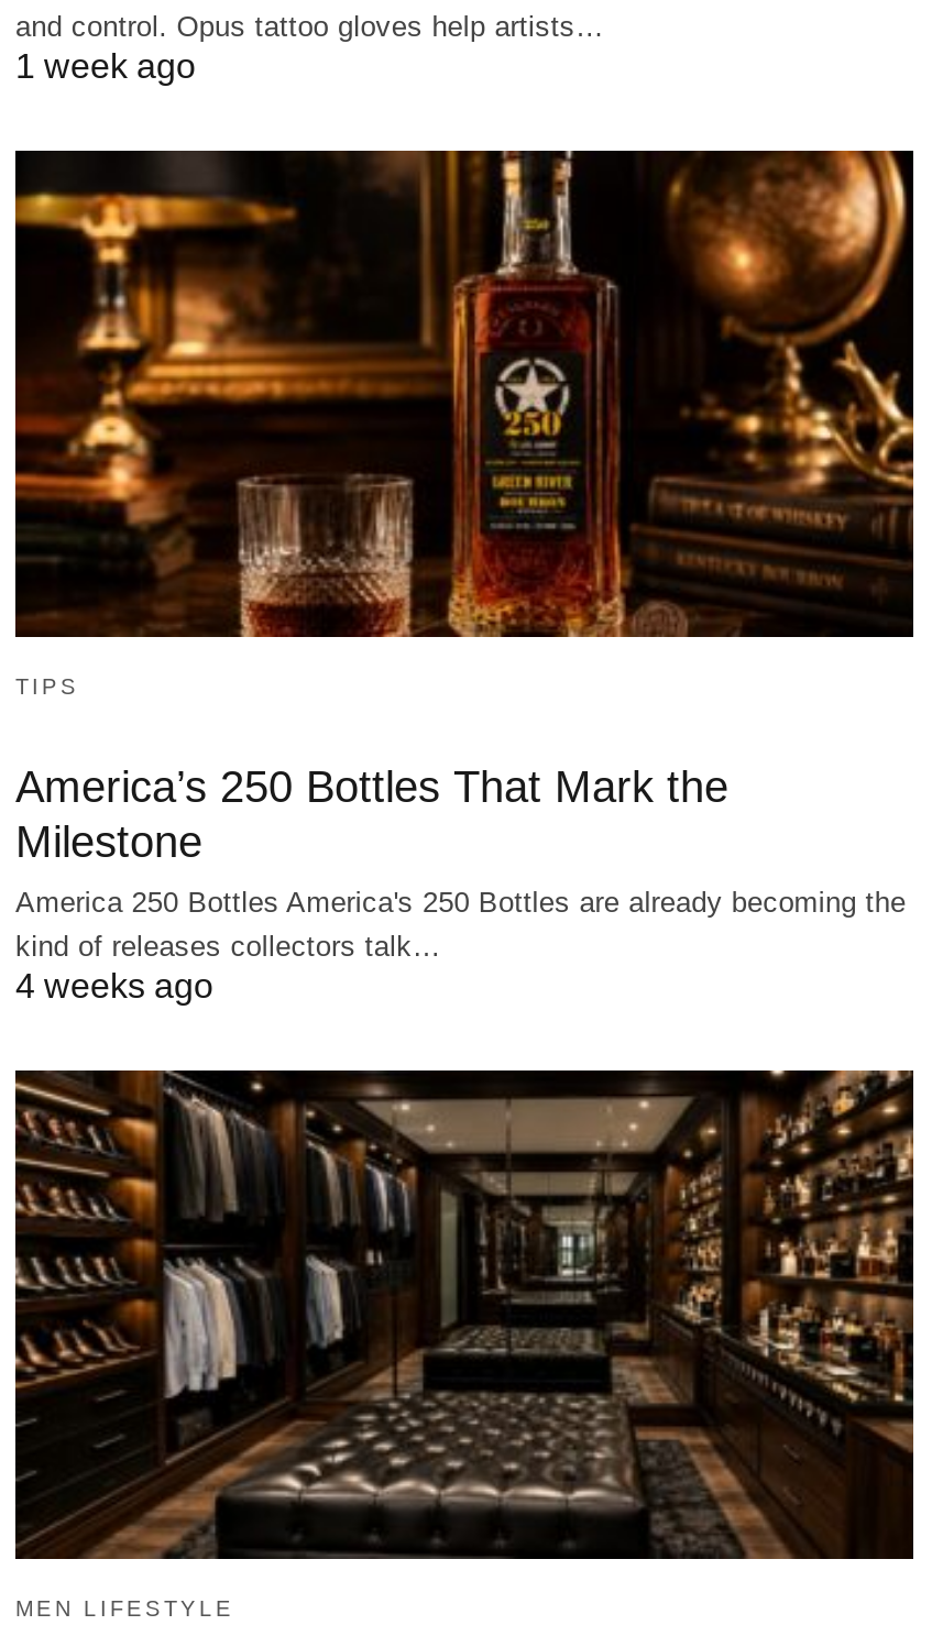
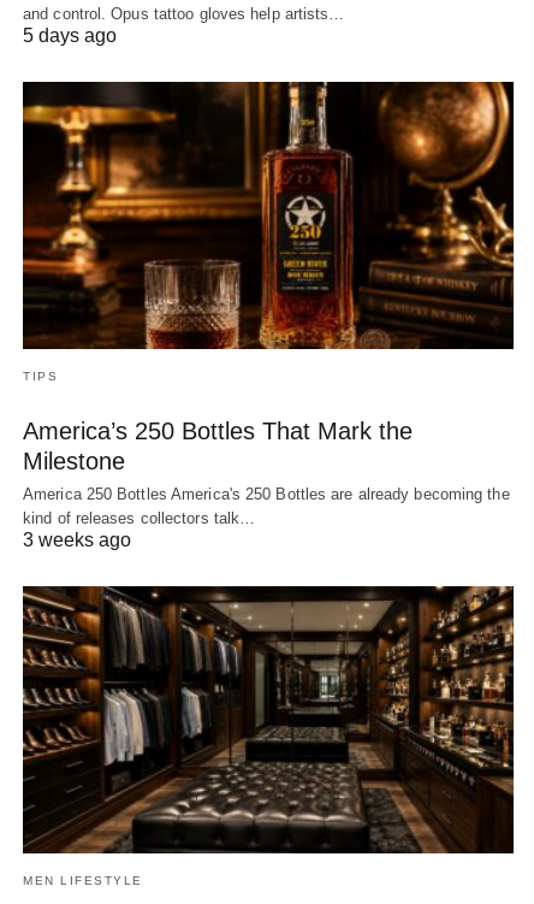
- 1 week ago
+ 5 days ago

- 4 weeks ago
+ 3 weeks ago
